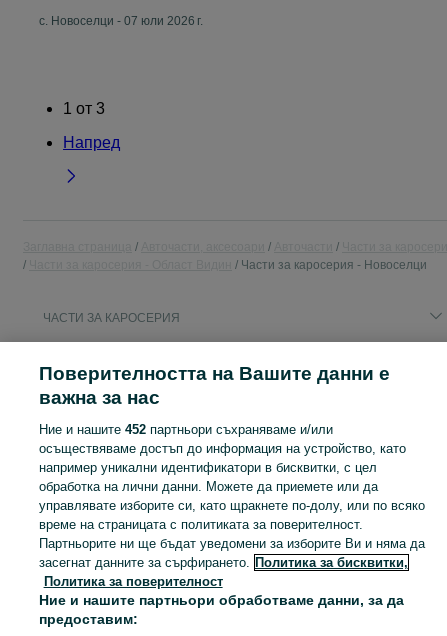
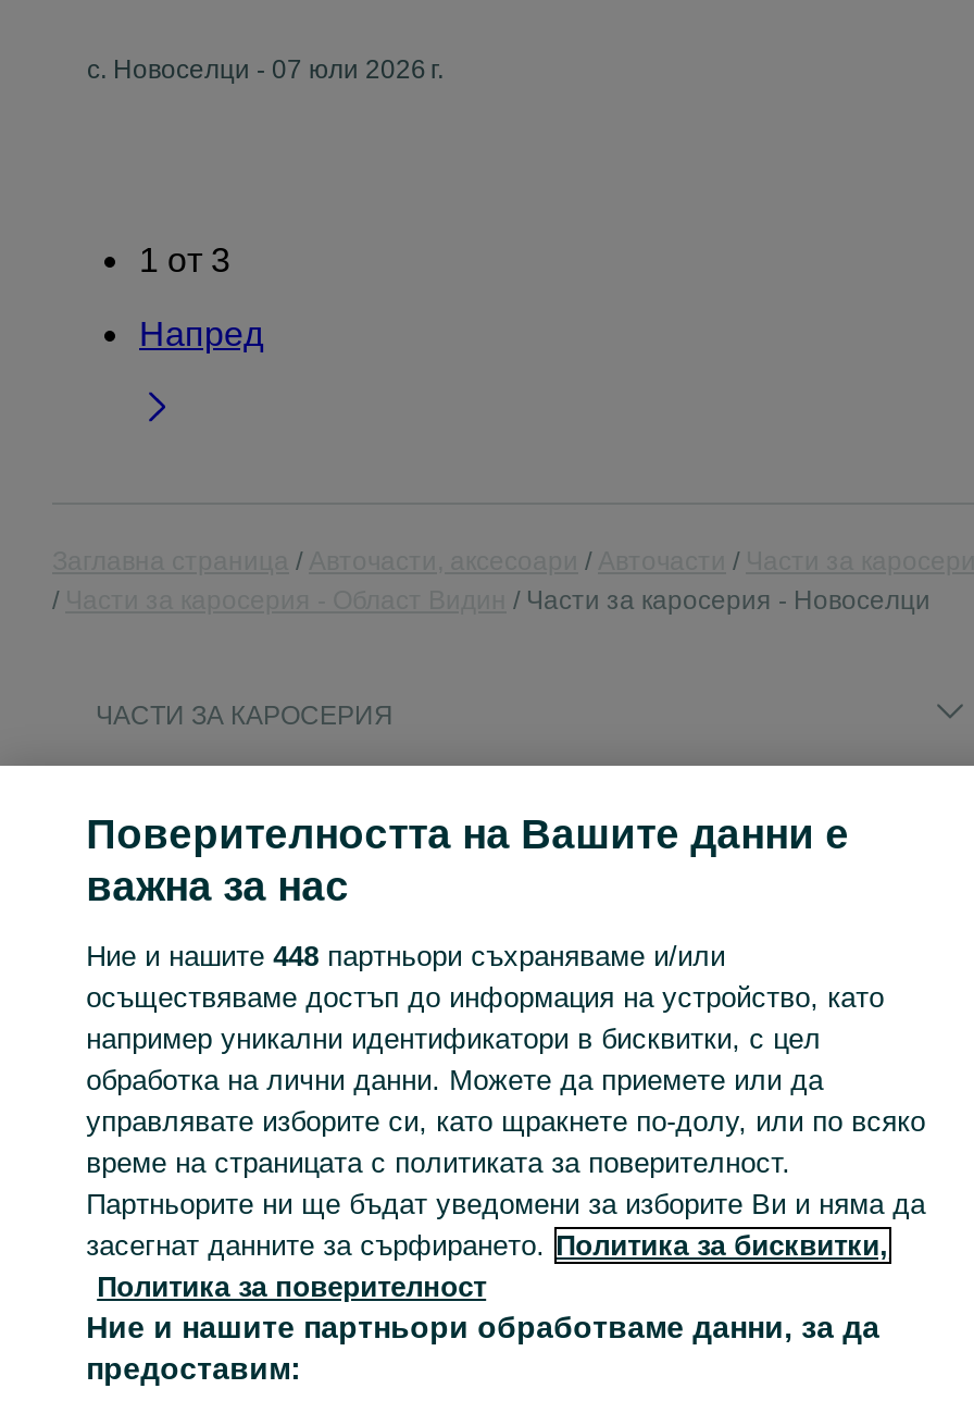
- Ние и нашите 452 партньори съхраняваме и/или
+ Ние и нашите 448 партньори съхраняваме и/или
